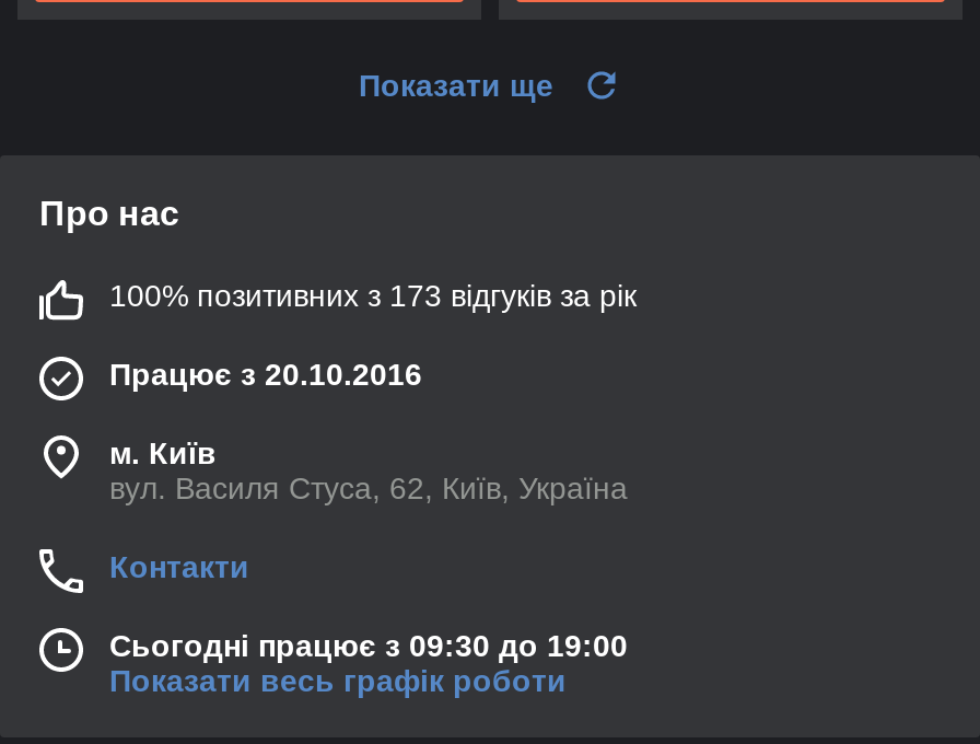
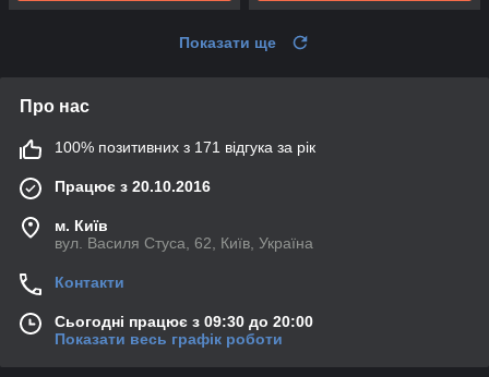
- 100% позитивних з 173 відгуків за рік
+ 100% позитивних з 171 відгука за рік

- Сьогодні працює з 09:30 до 19:00
+ Сьогодні працює з 09:30 до 20:00
